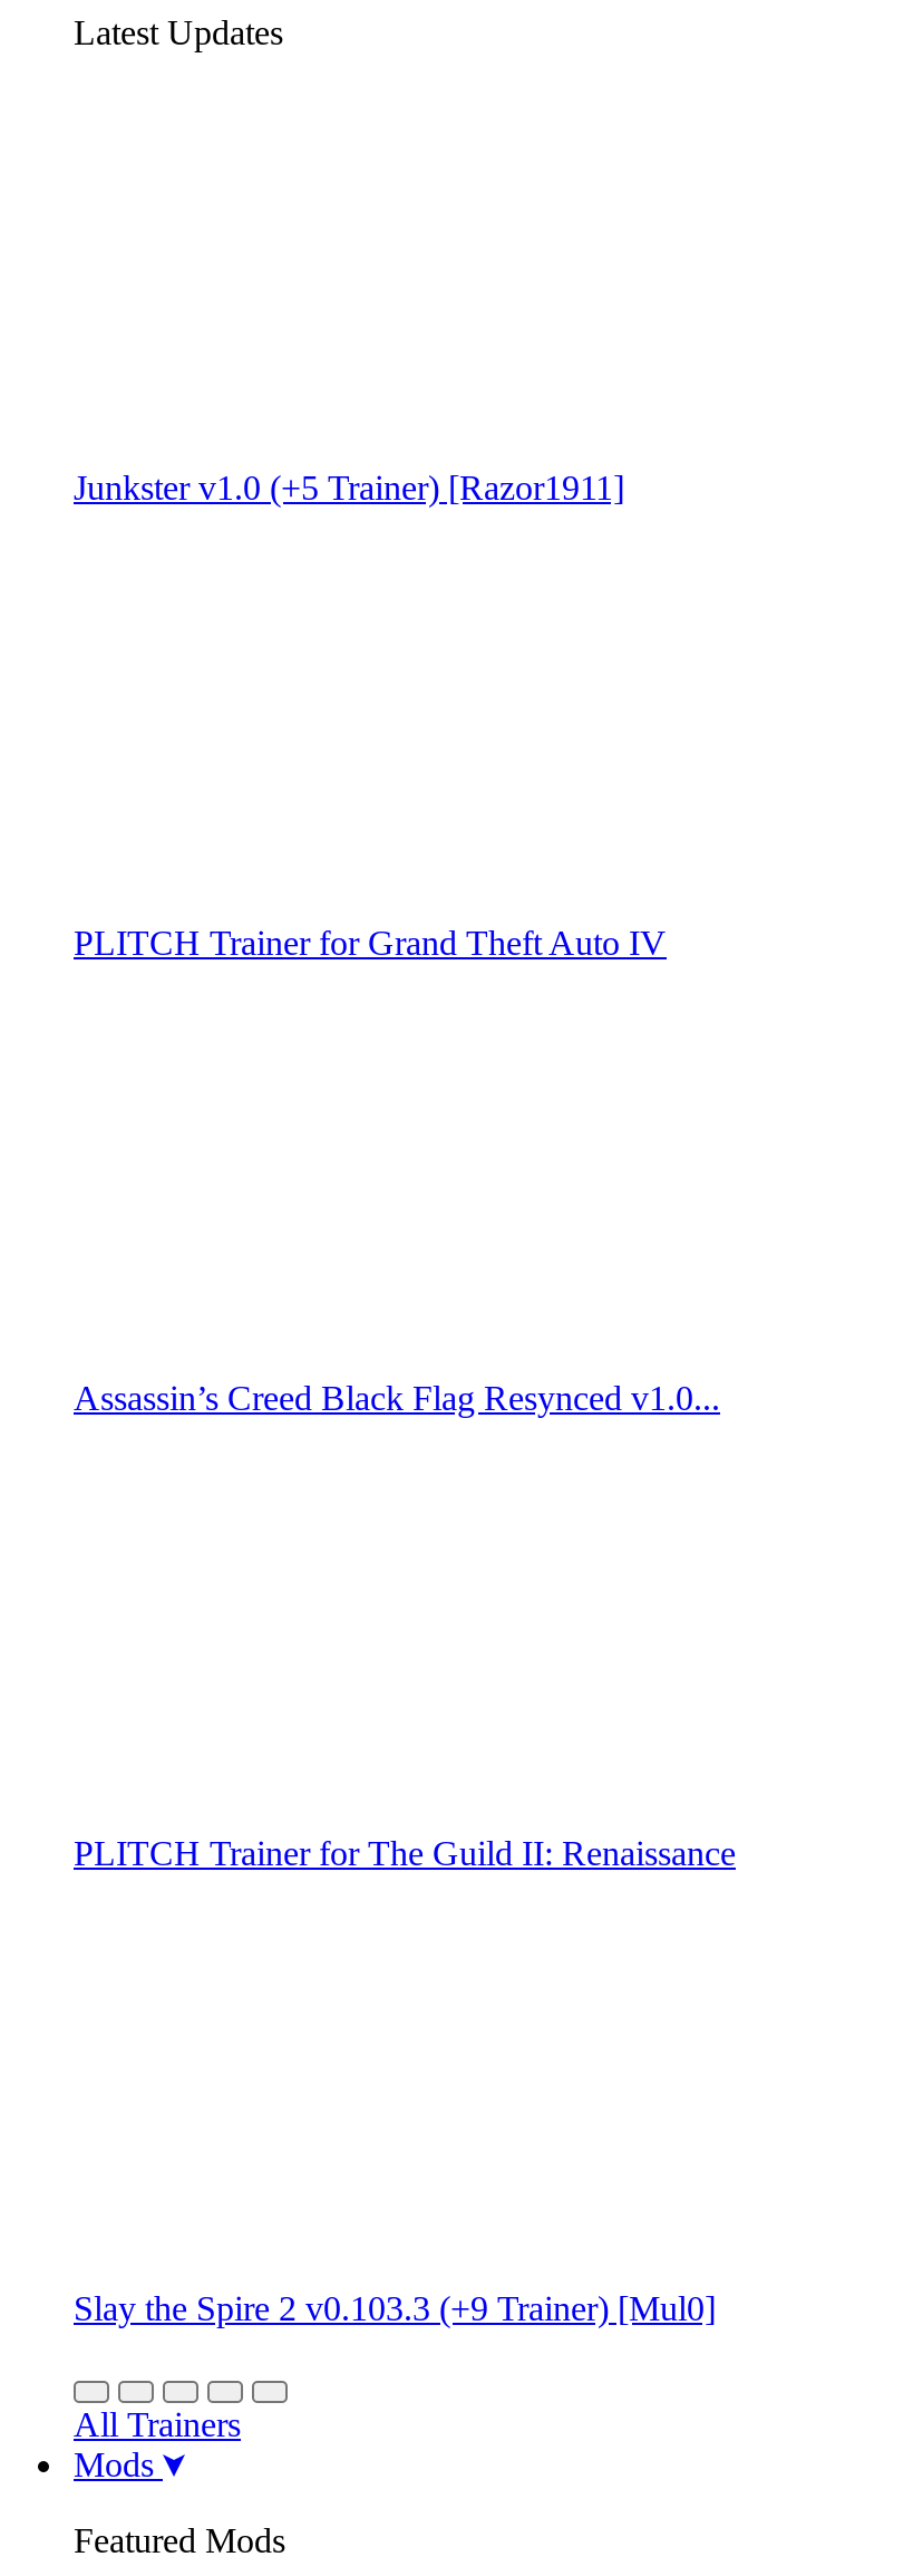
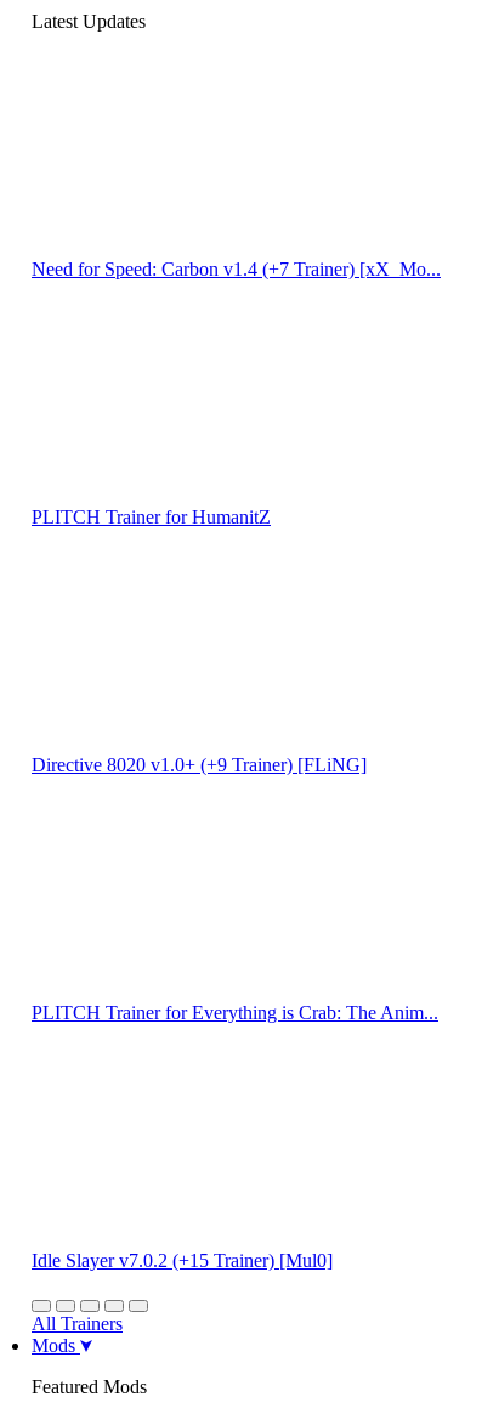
- Junkster v1.0 (+5 Trainer) [Razor1911]
+ Need for Speed: Carbon v1.4 (+7 Trainer) [xX_Mo...

- PLITCH Trainer for Grand Theft Auto IV
+ PLITCH Trainer for HumanitZ

- Assassin’s Creed Black Flag Resynced v1.0...
+ Directive 8020 v1.0+ (+9 Trainer) [FLiNG]

- PLITCH Trainer for The Guild II: Renaissance
+ PLITCH Trainer for Everything is Crab: The Anim...

- Slay the Spire 2 v0.103.3 (+9 Trainer) [Mul0]
+ Idle Slayer v7.0.2 (+15 Trainer) [Mul0]
